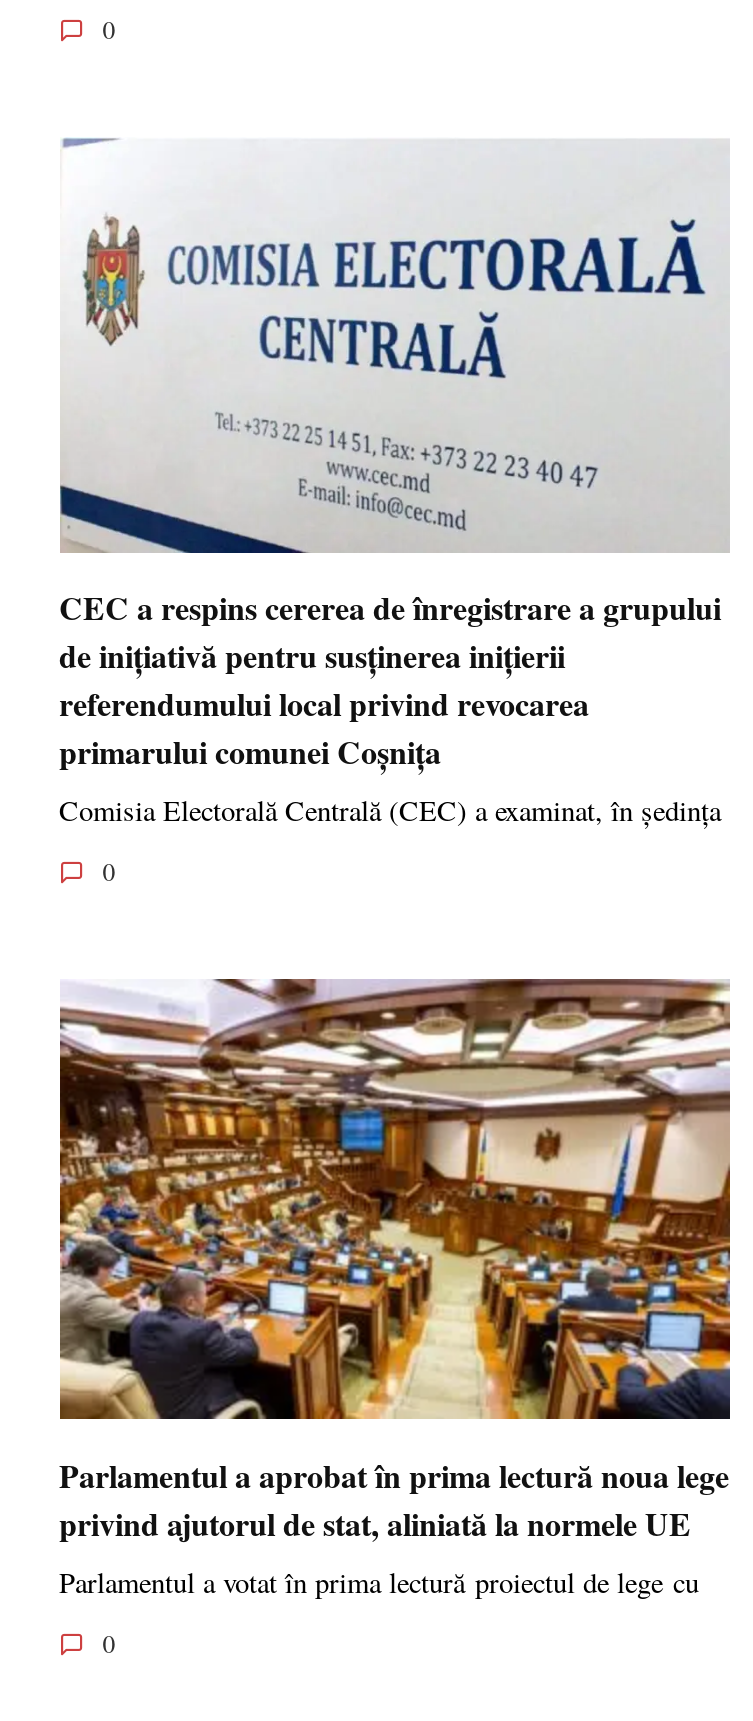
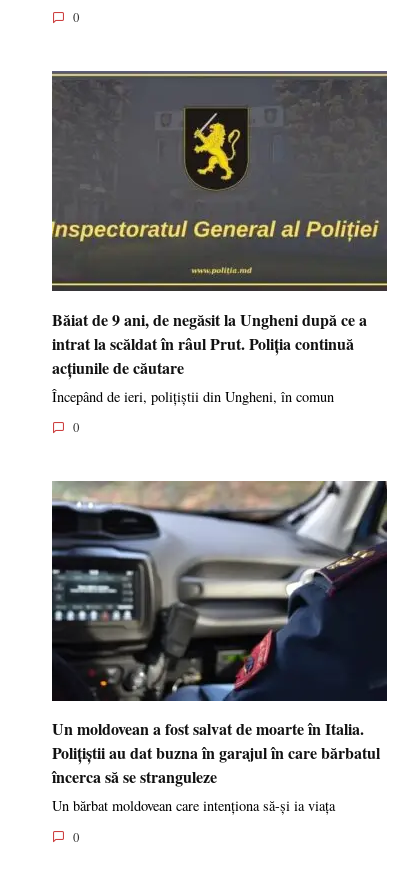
- [image]
- CEC a respins cererea de înregistrare a grupului
- de inițiativă pentru susținerea inițierii
- referendumului local privind revocarea
- primarului comunei Coșnița
- Comisia Electorală Centrală (CEC) a examinat, în ședința
+ [image]
+ Băiat de 9 ani, de negăsit la Ungheni după ce a
+ intrat la scăldat în râul Prut. Poliția continuă
+ acțiunile de căutare
+ Începând de ieri, polițiștii din Ungheni, în comun

- [image]
- Parlamentul a aprobat în prima lectură noua lege
- privind ajutorul de stat, aliniată la normele UE
- Parlamentul a votat în prima lectură proiectul de lege cu
+ [image]
+ Un moldovean a fost salvat de moarte în Italia.
+ Polițiștii au dat buzna în garajul în care bărbatul
+ încerca să se stranguleze
+ Un bărbat moldovean care intenționa să-și ia viața
